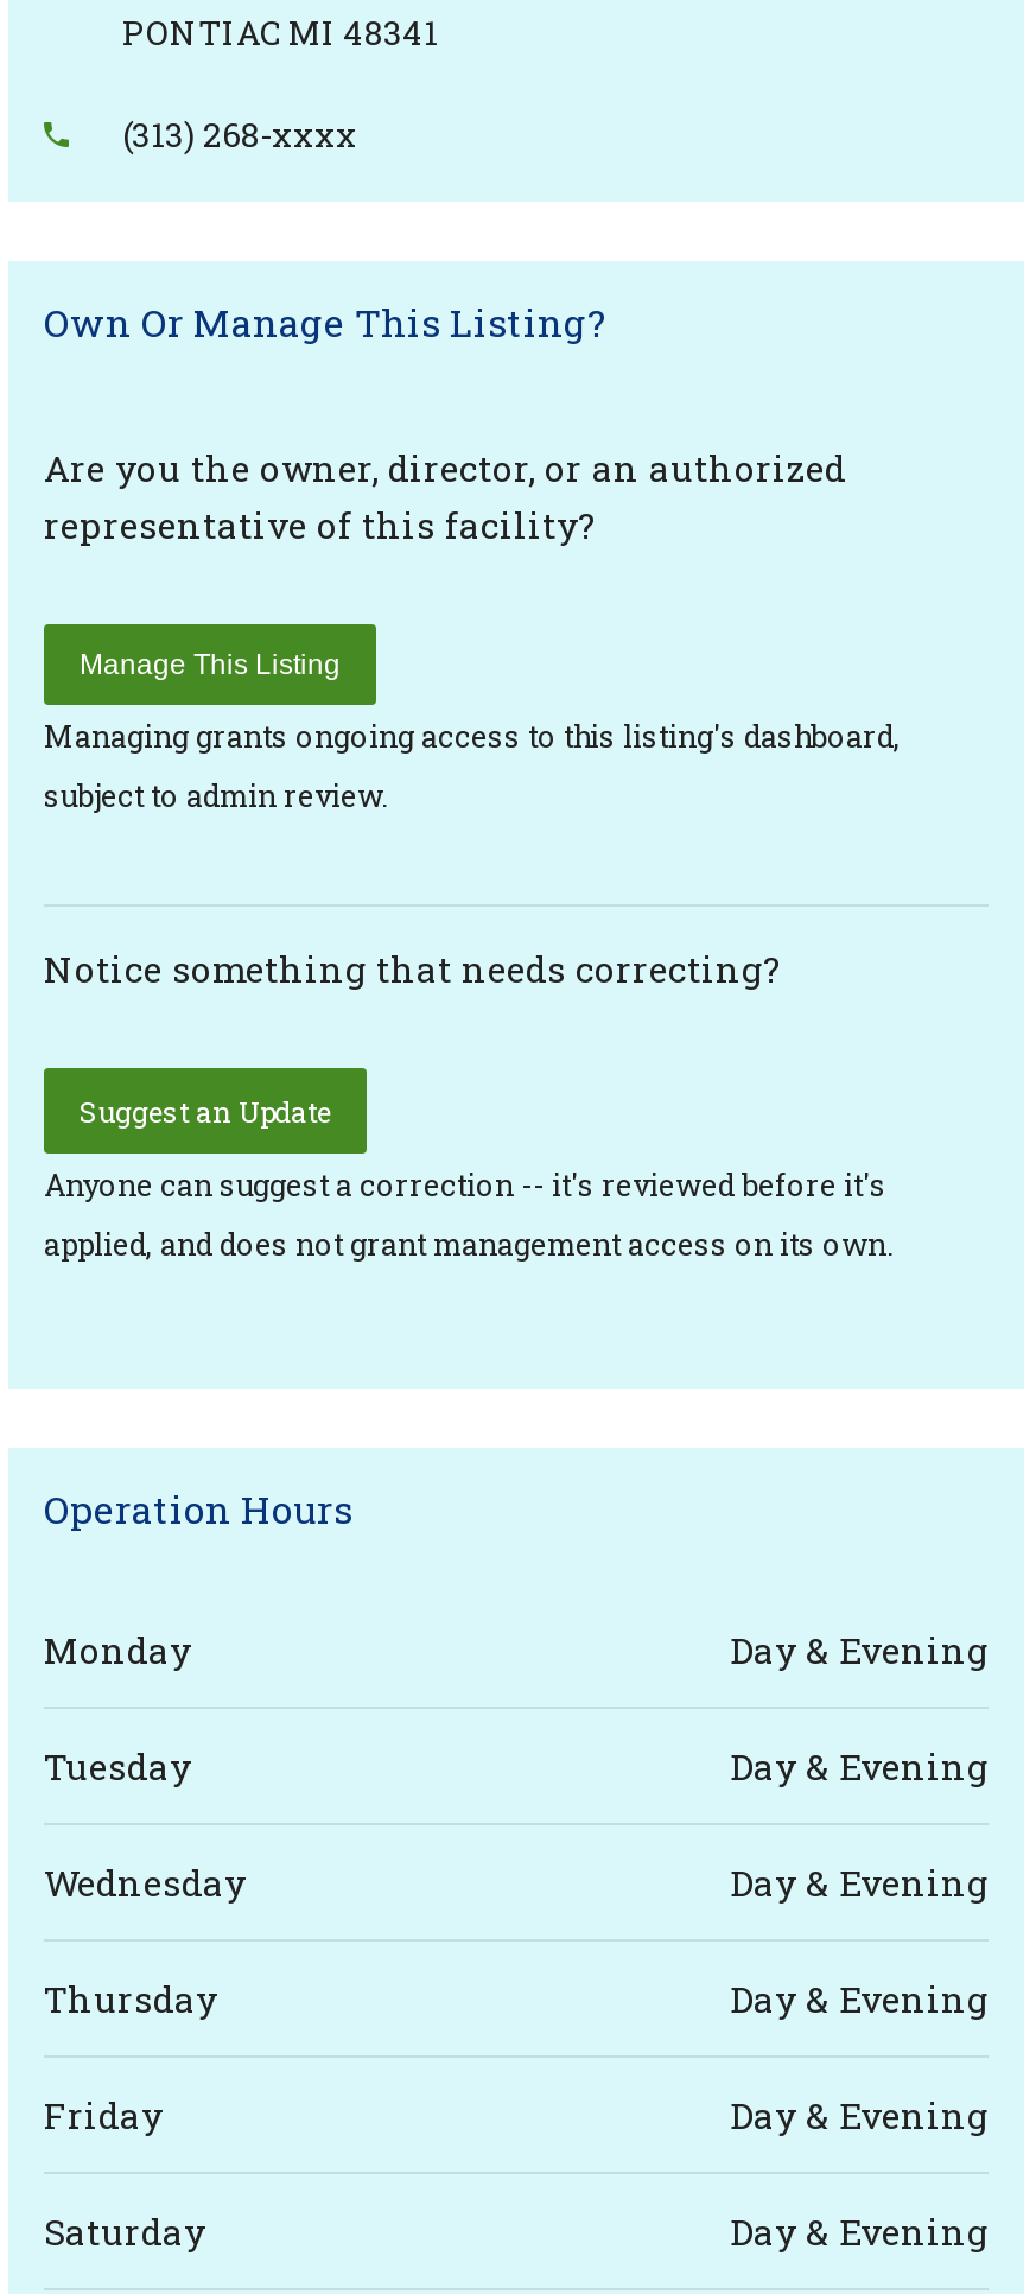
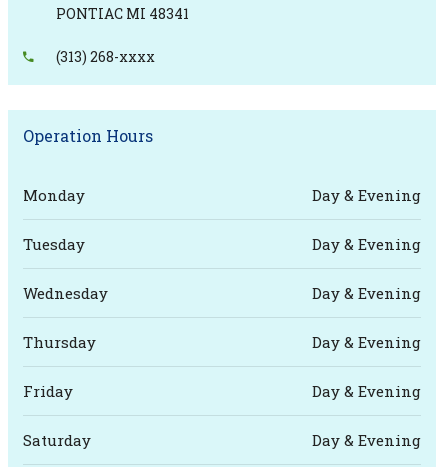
- Own Or Manage This Listing?
- Are you the owner, director, or an authorized
- representative of this facility?
- Manage This Listing
- Managing grants ongoing access to this listing's dashboard,
- subject to admin review.

- Notice something that needs correcting?
- Suggest an Update
- Anyone can suggest a correction -- it's reviewed before it's
- applied, and does not grant management access on its own.
